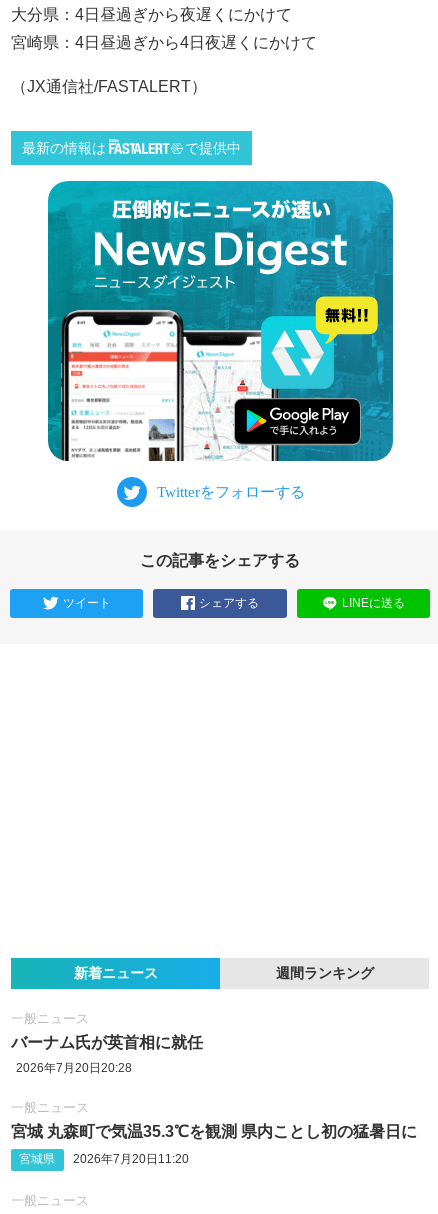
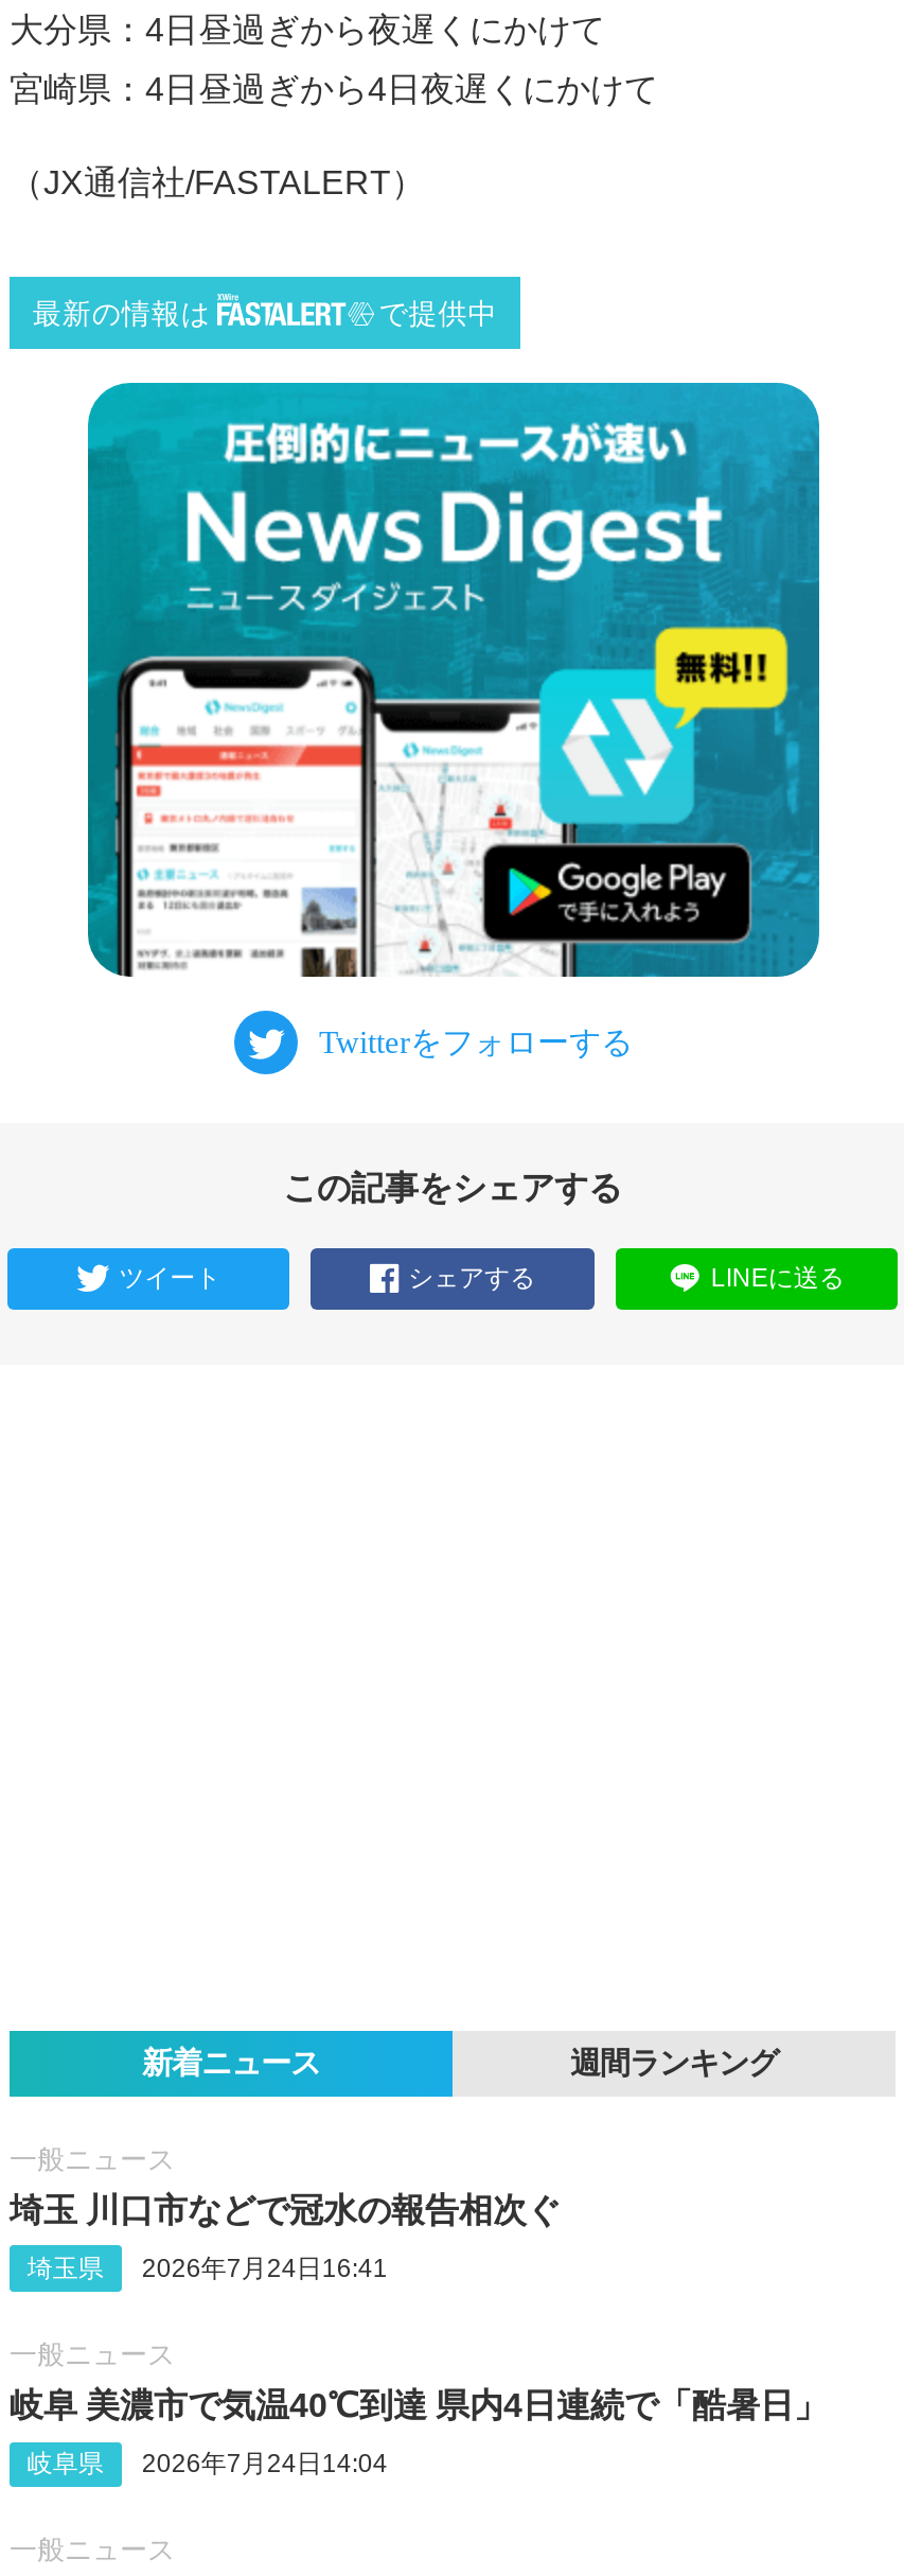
- バーナム氏が英首相に就任
+ 埼玉 川口市などで冠水の報告相次ぐ

- 2026年7月20日20:28
+ 埼玉県
+ 2026年7月24日16:41

- 宮城 丸森町で気温35.3℃を観測 県内ことし初の猛暑日に
+ 岐阜 美濃市で気温40℃到達 県内4日連続で「酷暑日」

- 宮城県
+ 岐阜県

- 2026年7月20日11:20
+ 2026年7月24日14:04
